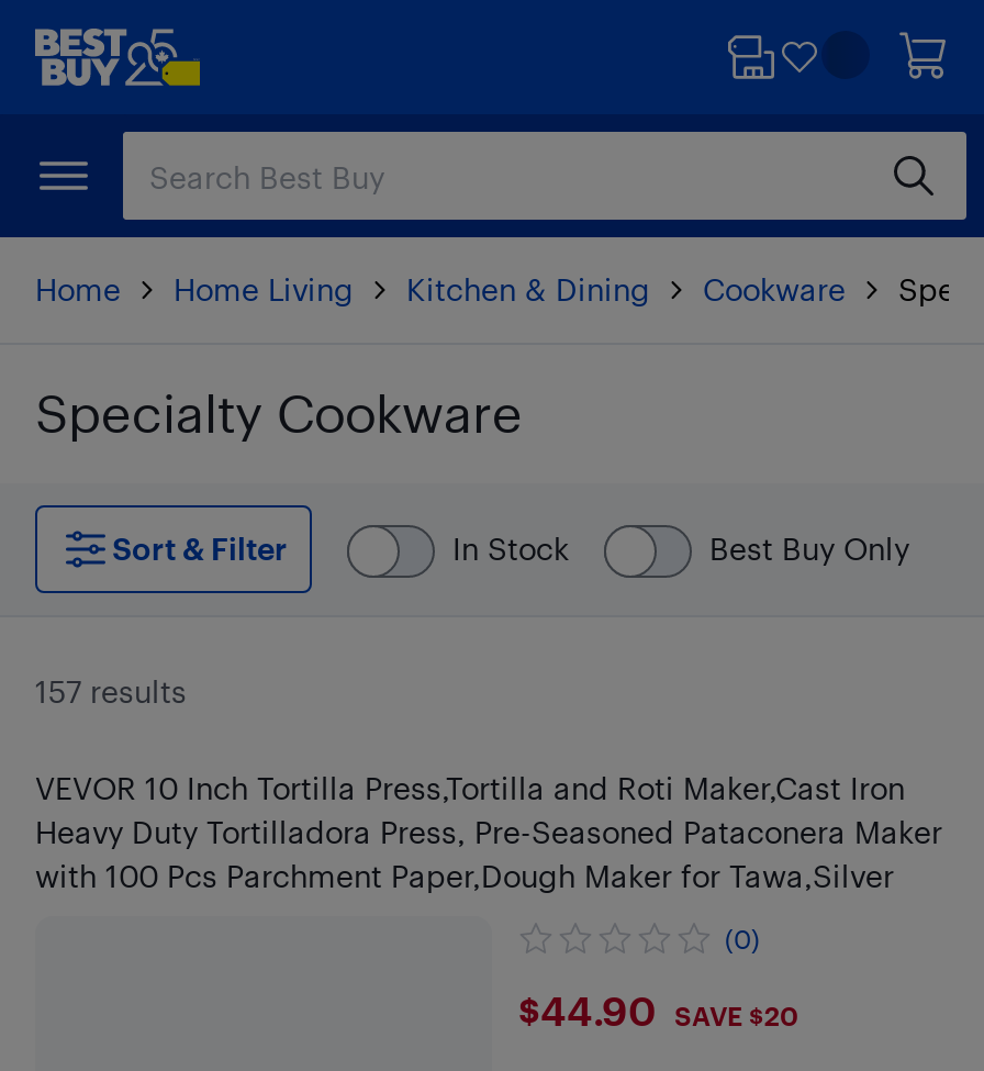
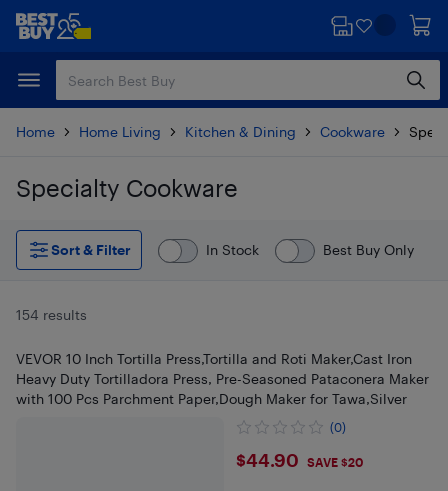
- 157 results
+ 154 results
